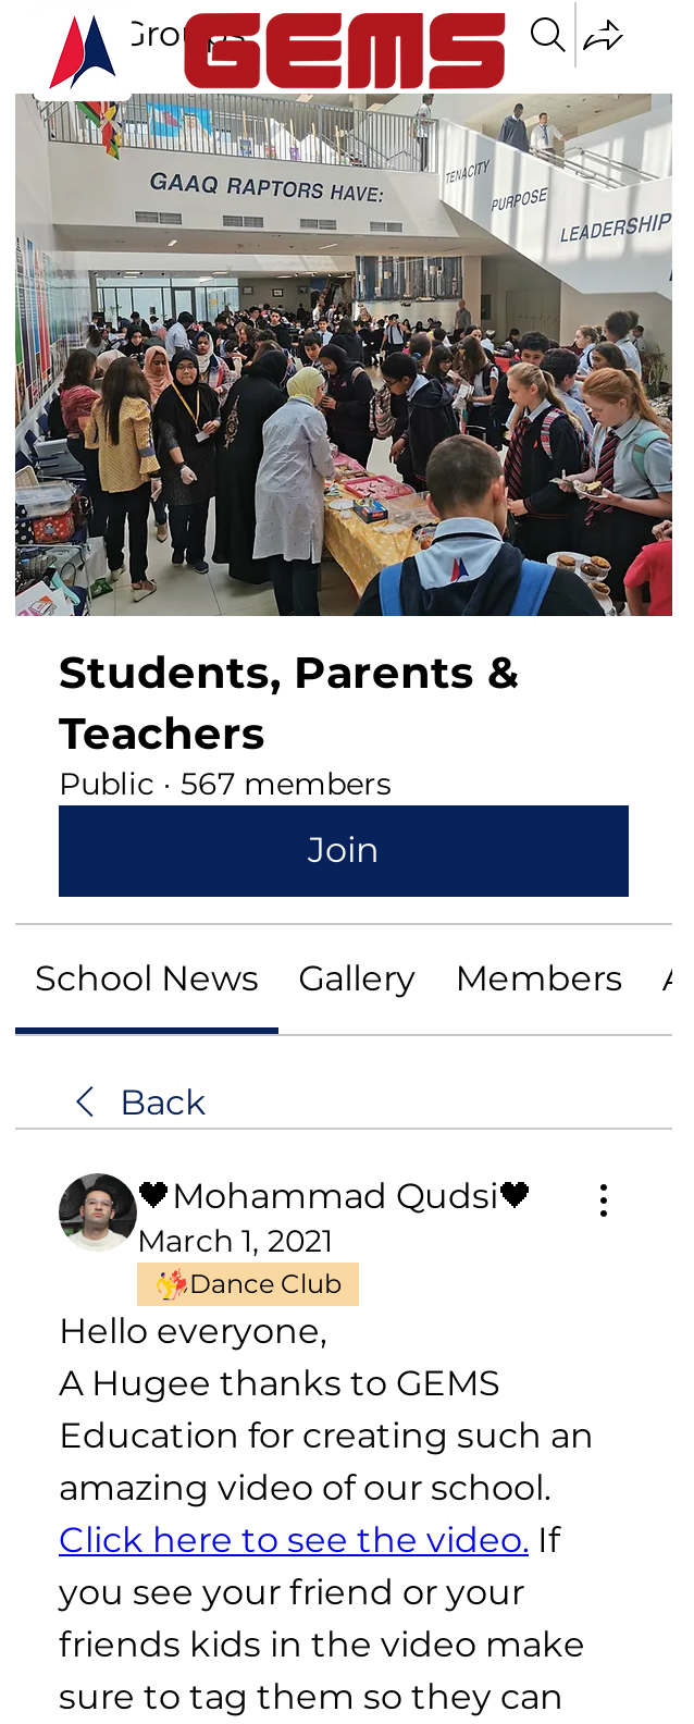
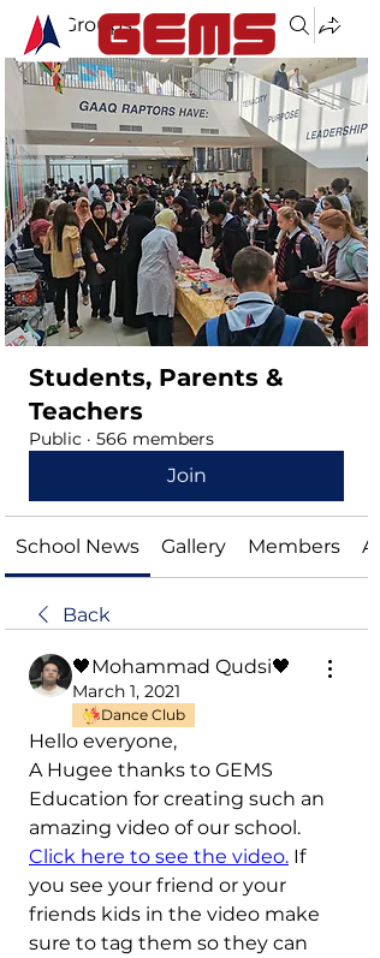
- Public · 567 members
+ Public · 566 members
